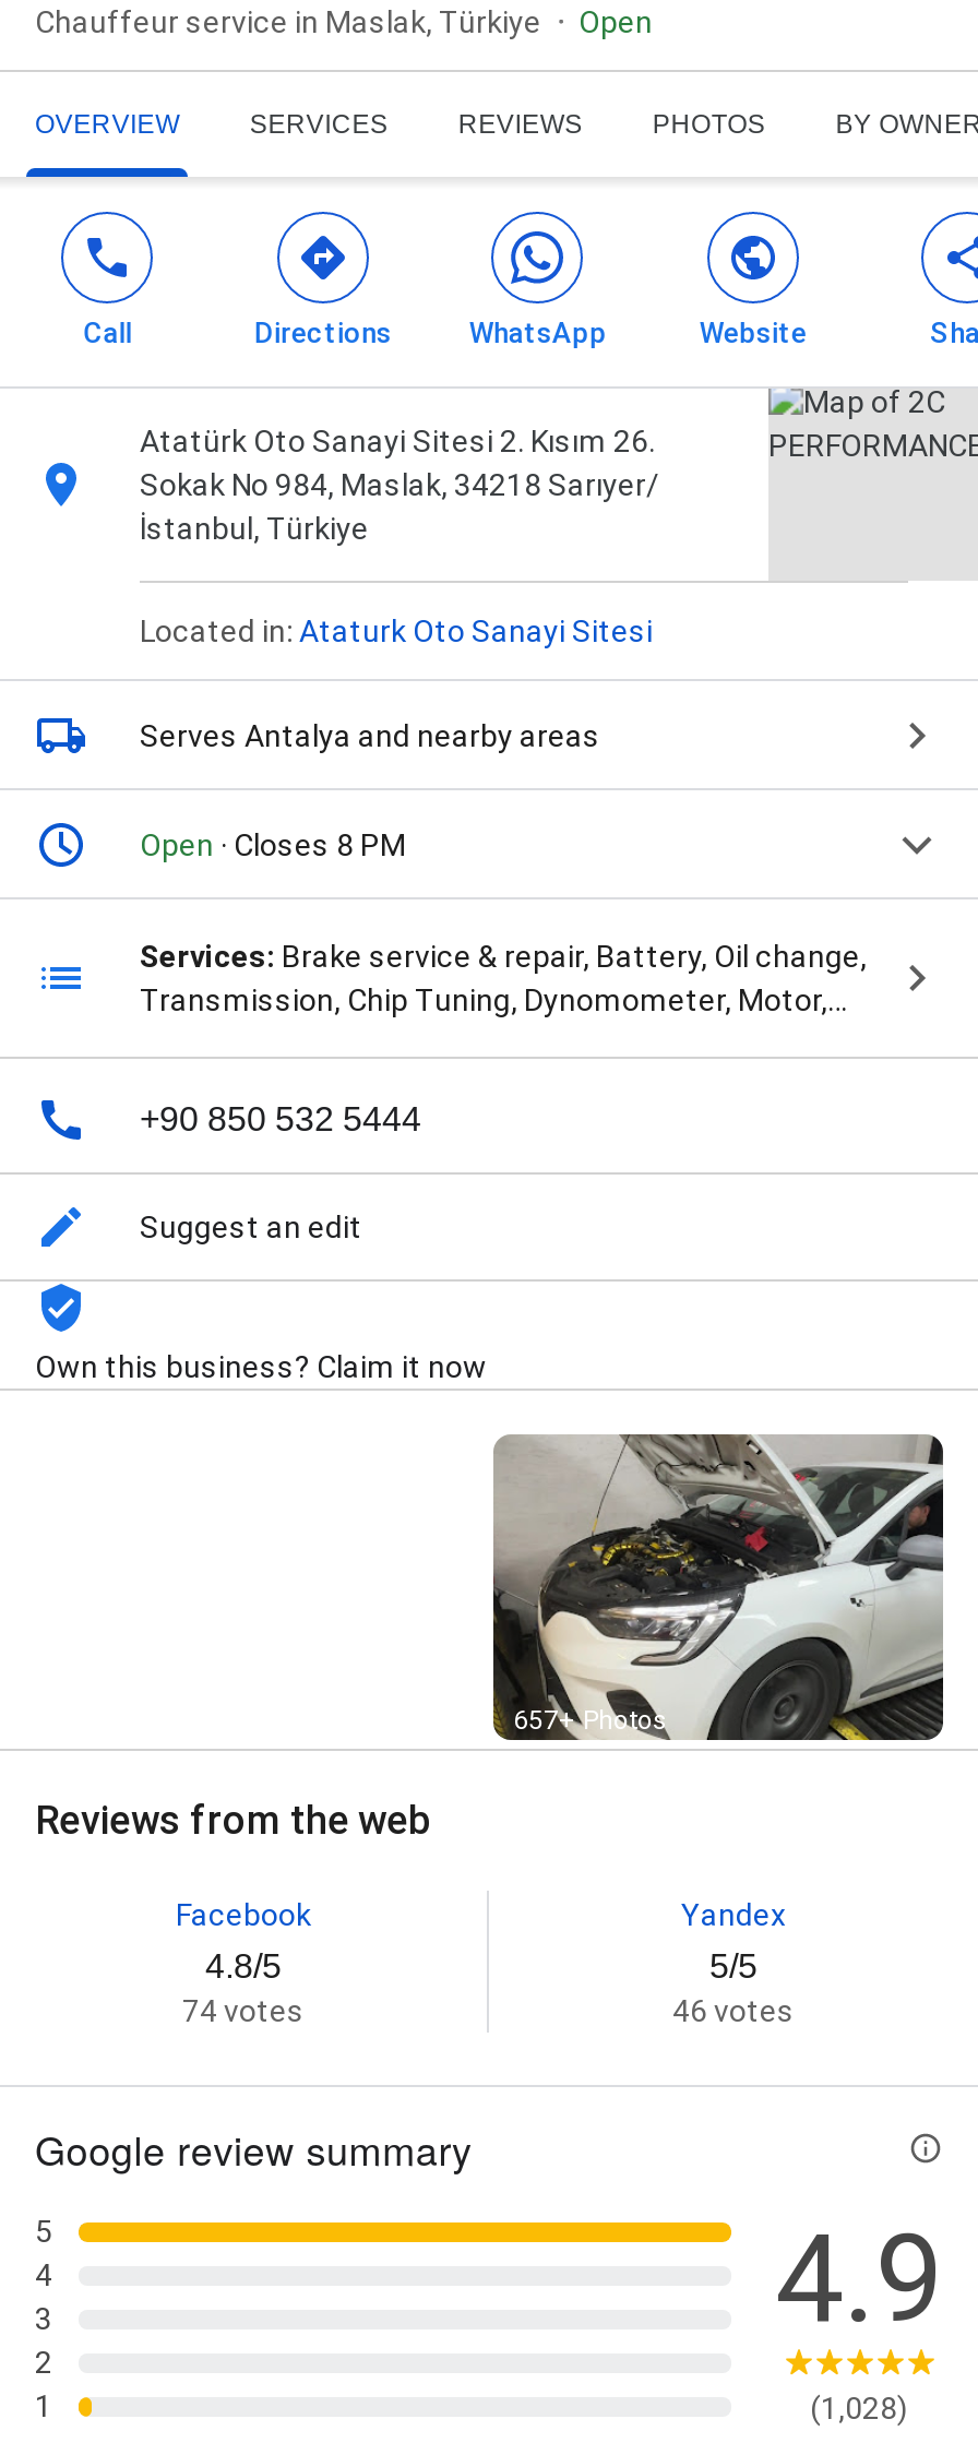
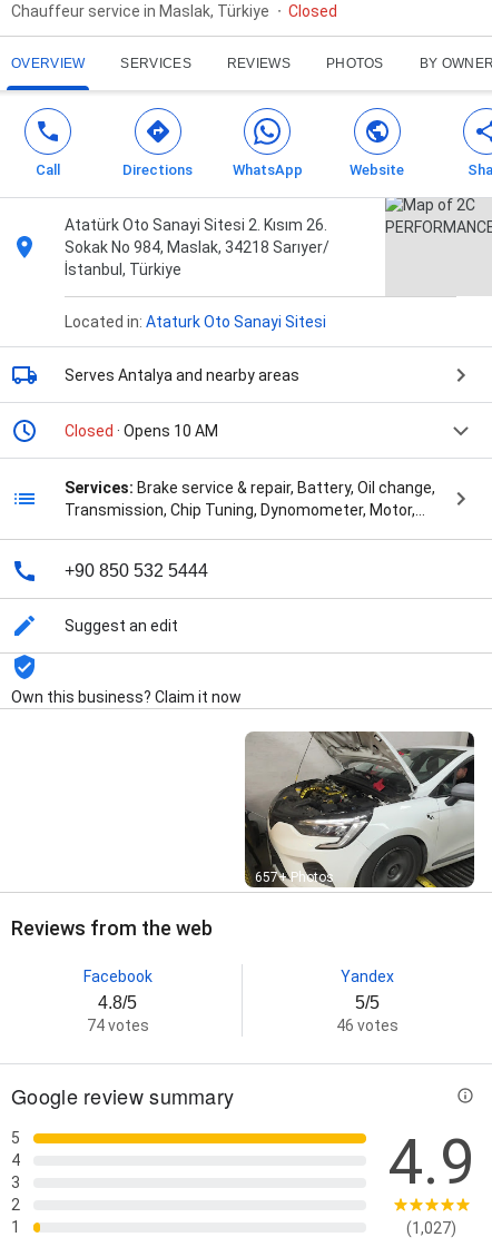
- Open
+ Closed

- Open · Closes 8 PM
+ Closed · Opens 10 AM

- (1,028)
+ (1,027)
